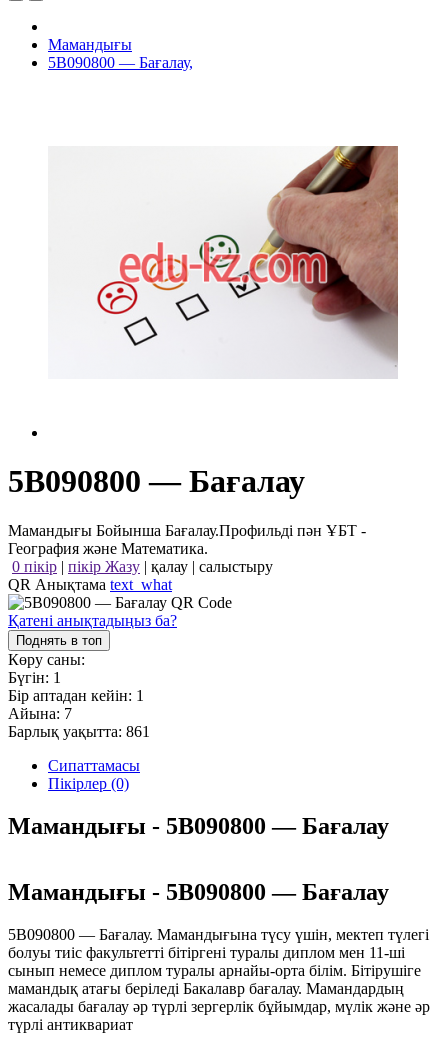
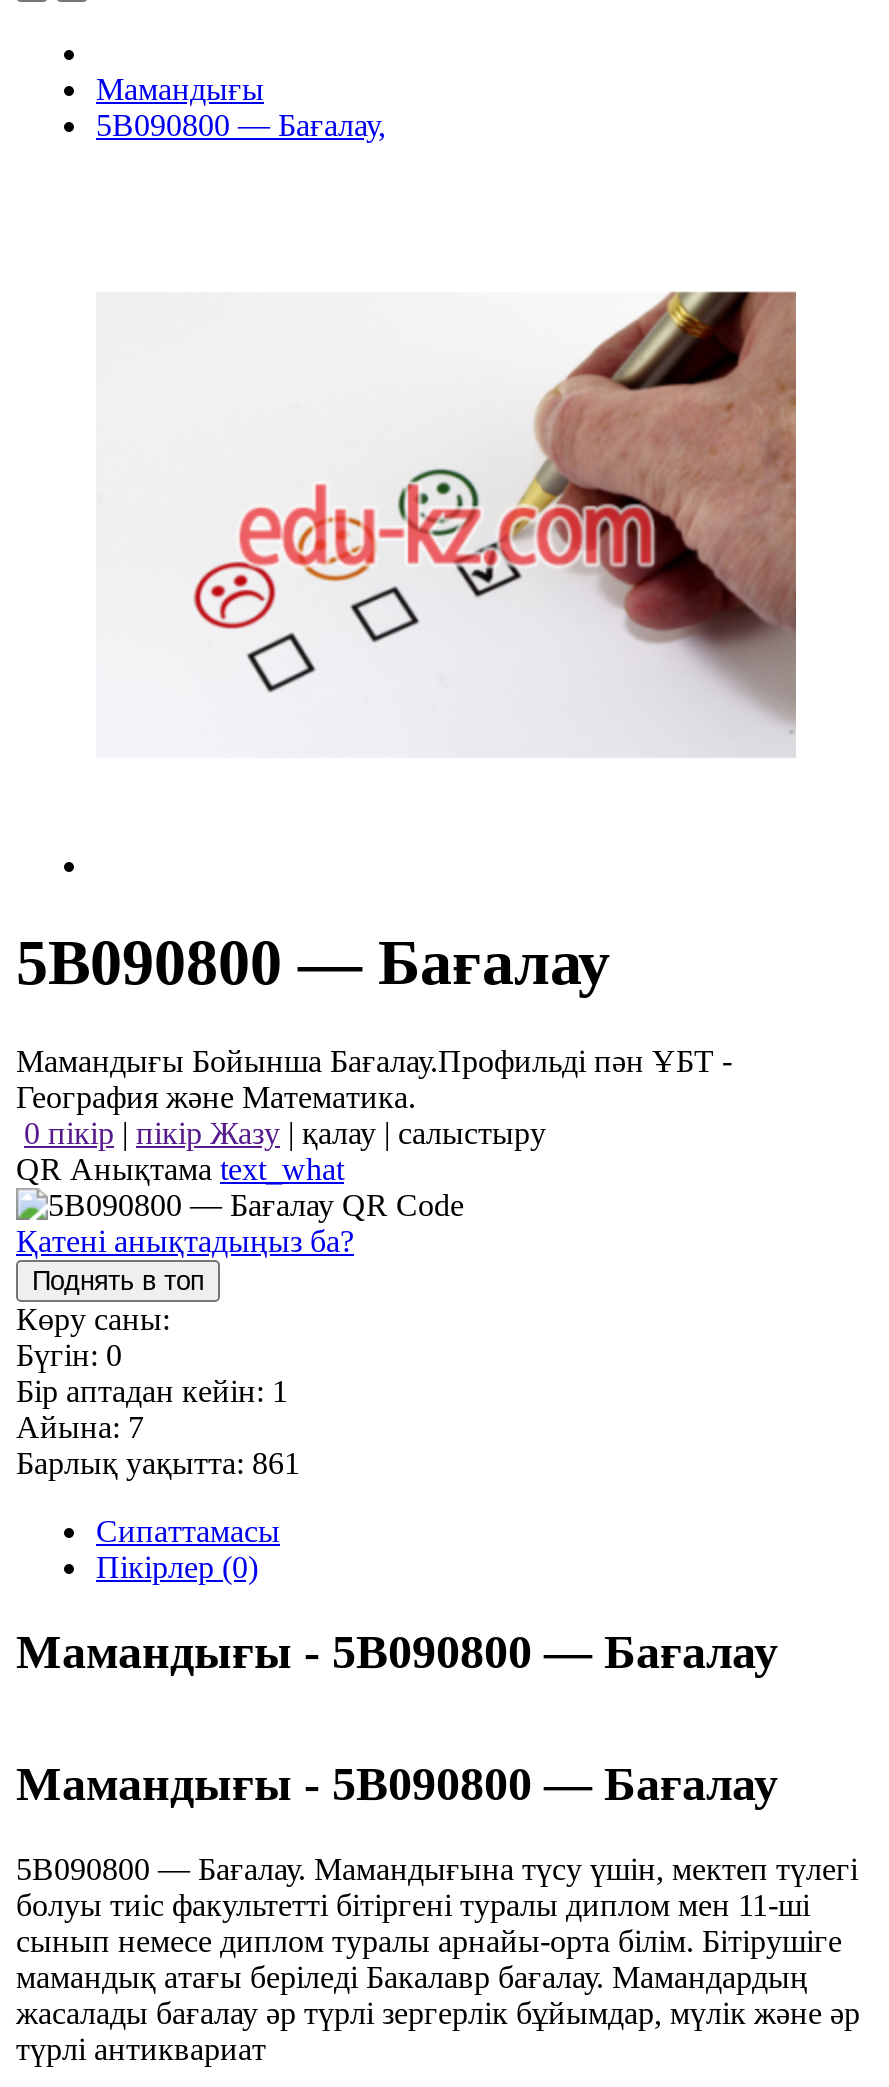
- Бүгін: 1
+ Бүгін: 0
